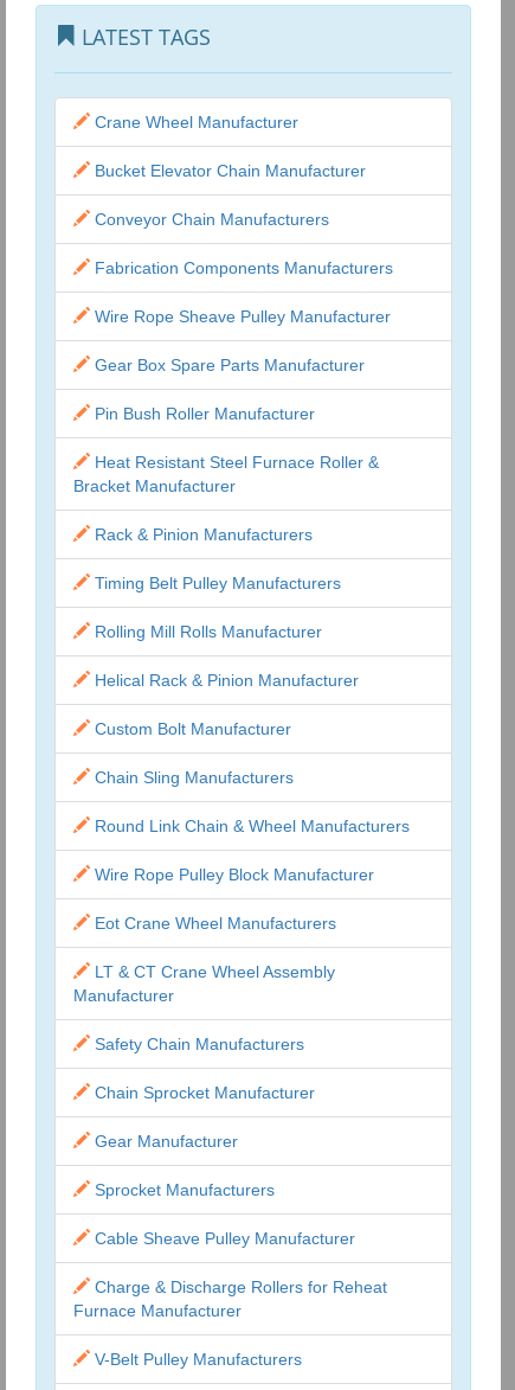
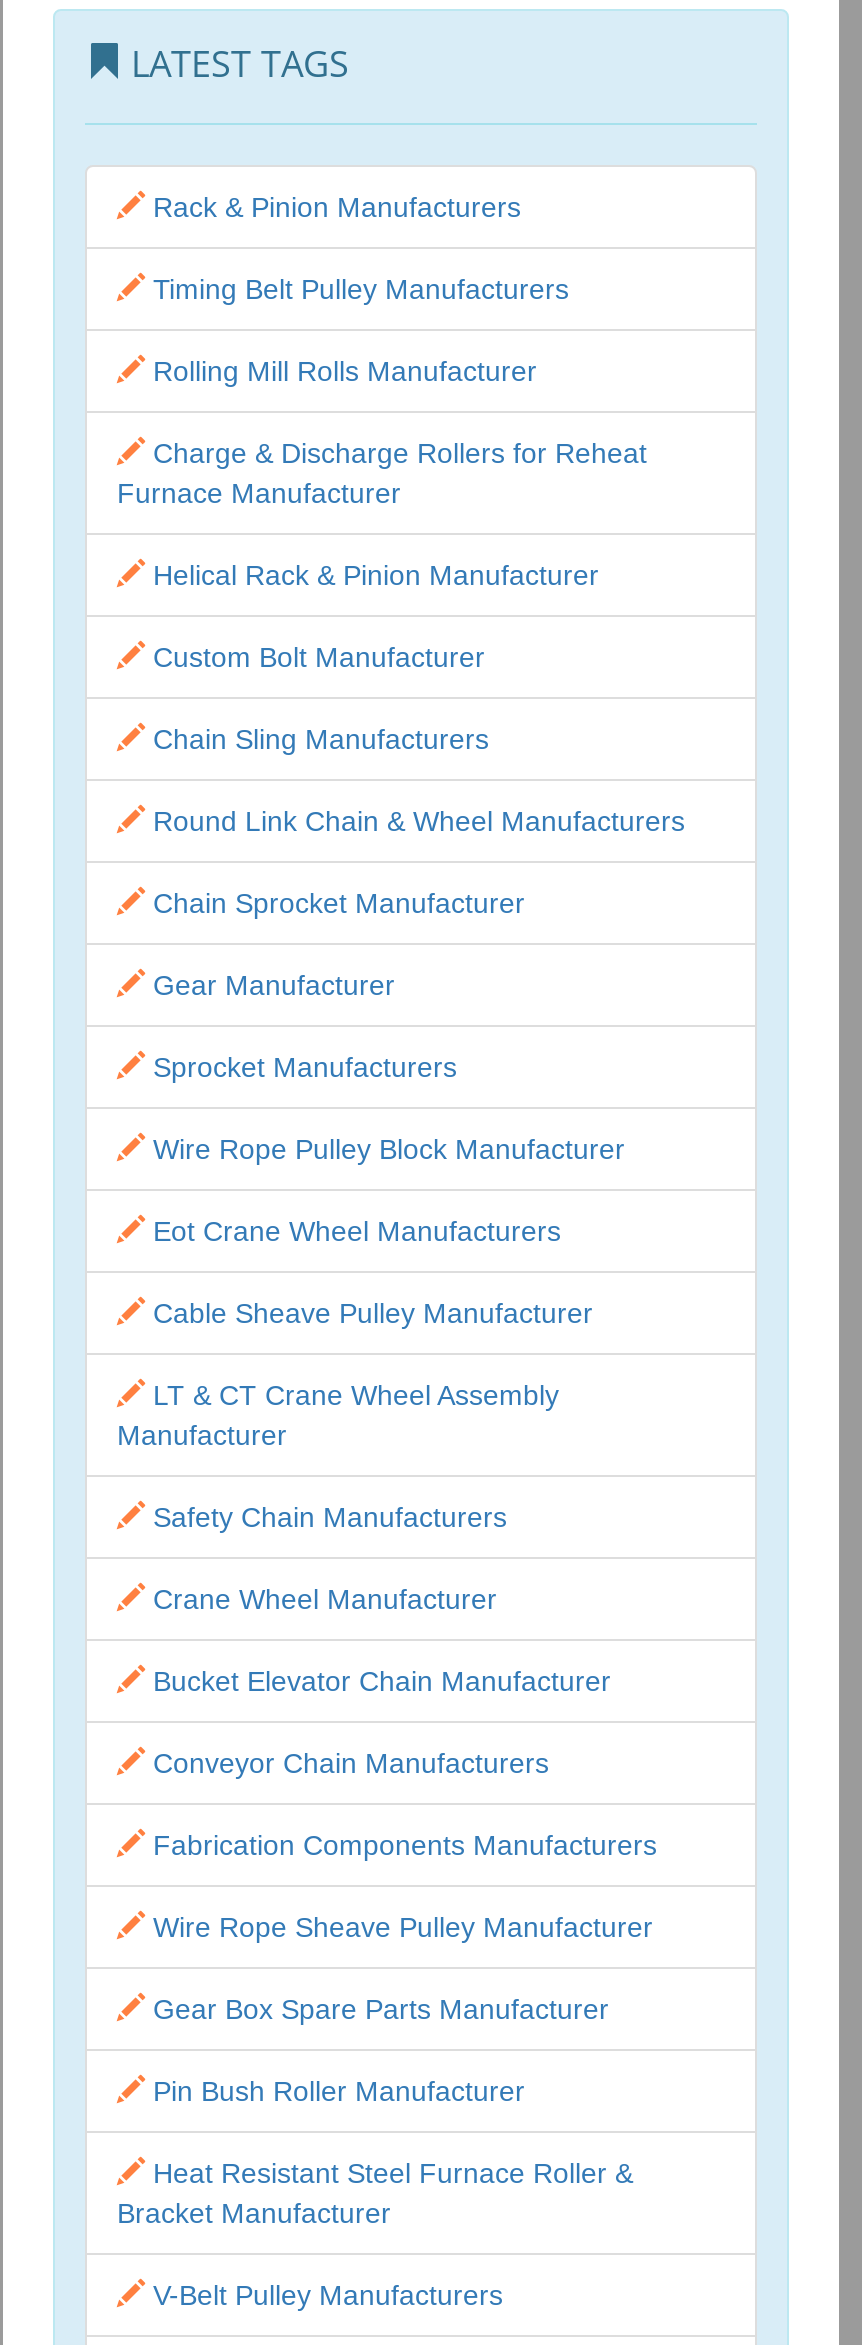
moved down: Crane Wheel Manufacturer | Bucket Elevator Chain Manufacturer | Conveyor Chain Manufacturers | ... | Heat Resistant Steel Furnace Roller & | Bracket Manufacturer

moved up: Rack & Pinion Manufacturers | Timing Belt Pulley Manufacturers | Rolling Mill Rolls Manufacturer | ... | Charge & Discharge Rollers for Reheat | Furnace Manufacturer
